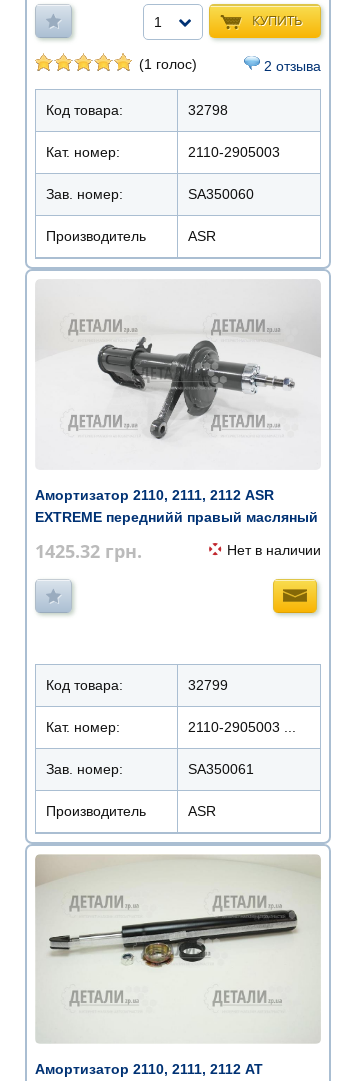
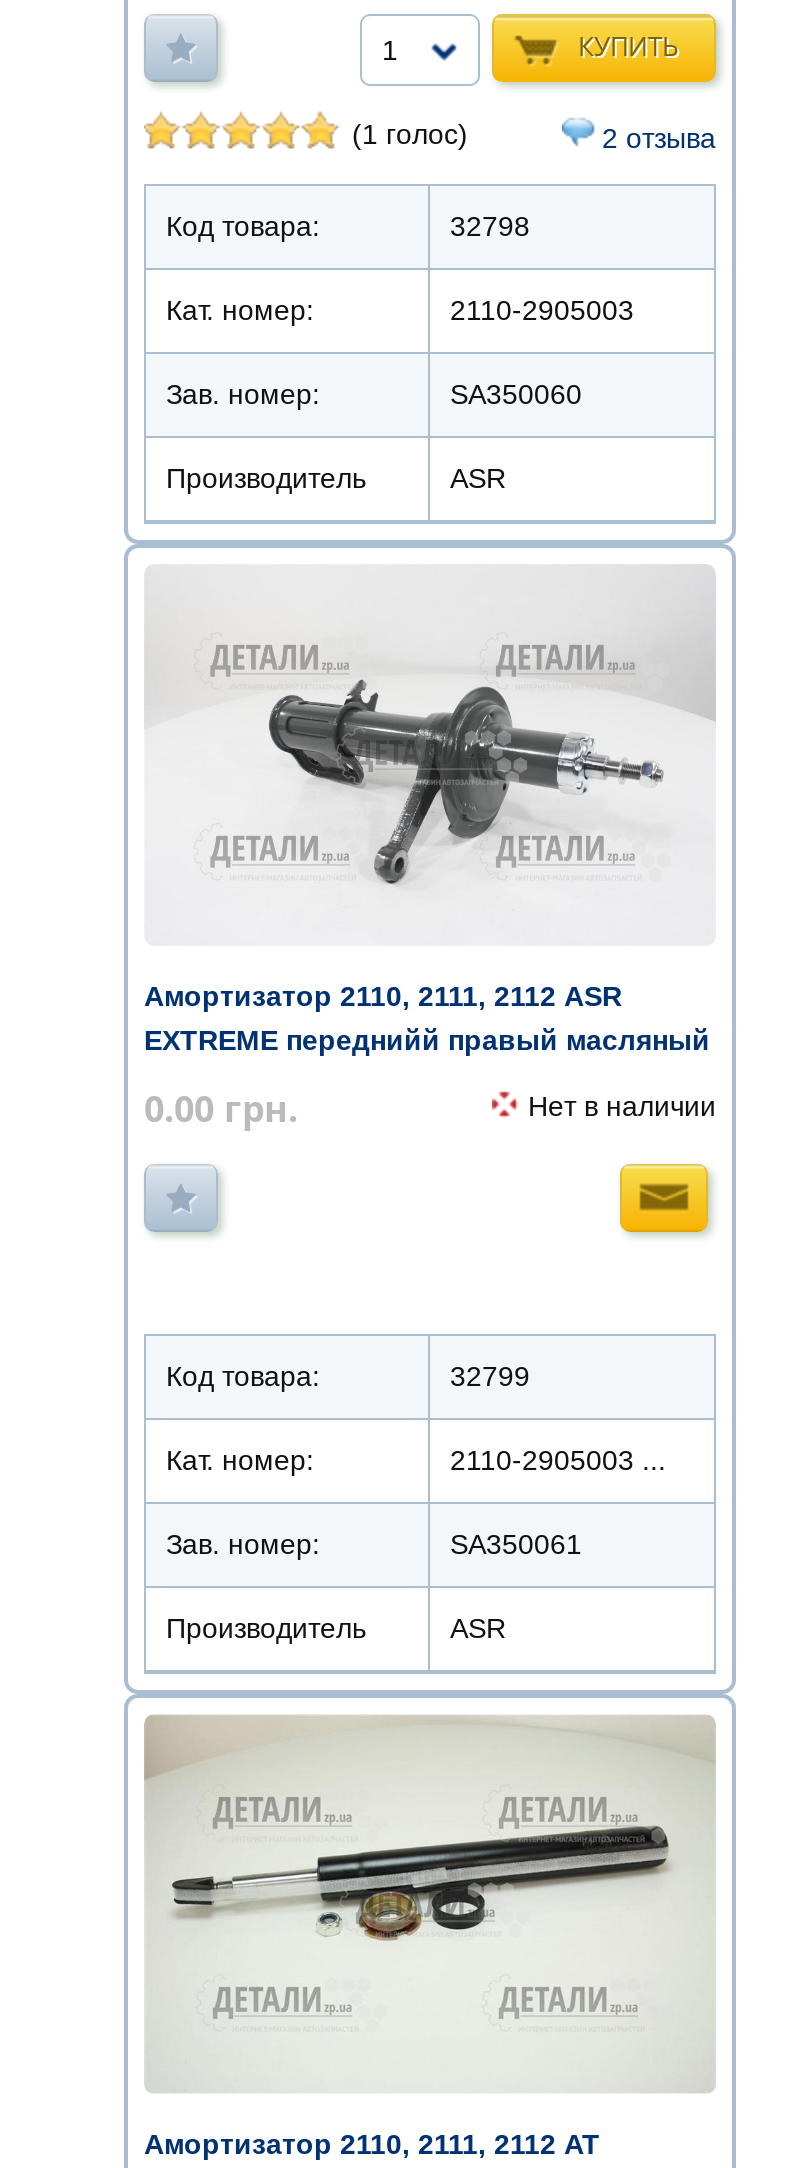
- 1425.32 грн.
+ 0.00 грн.
